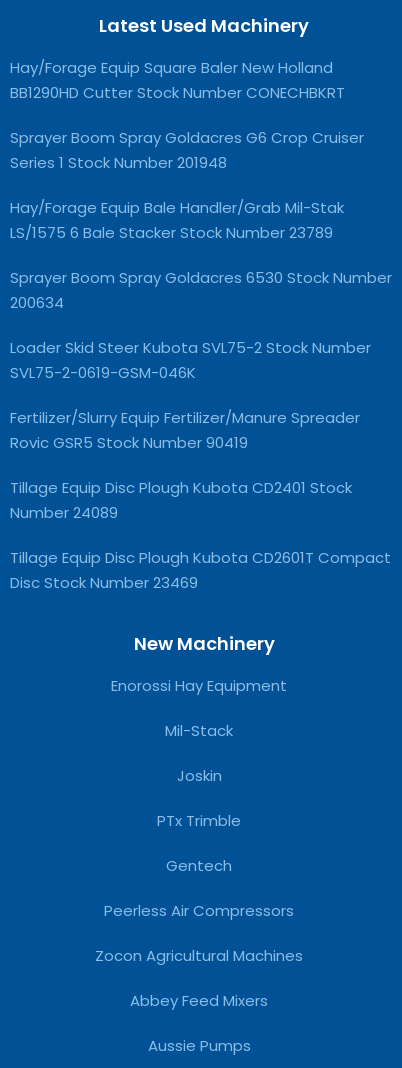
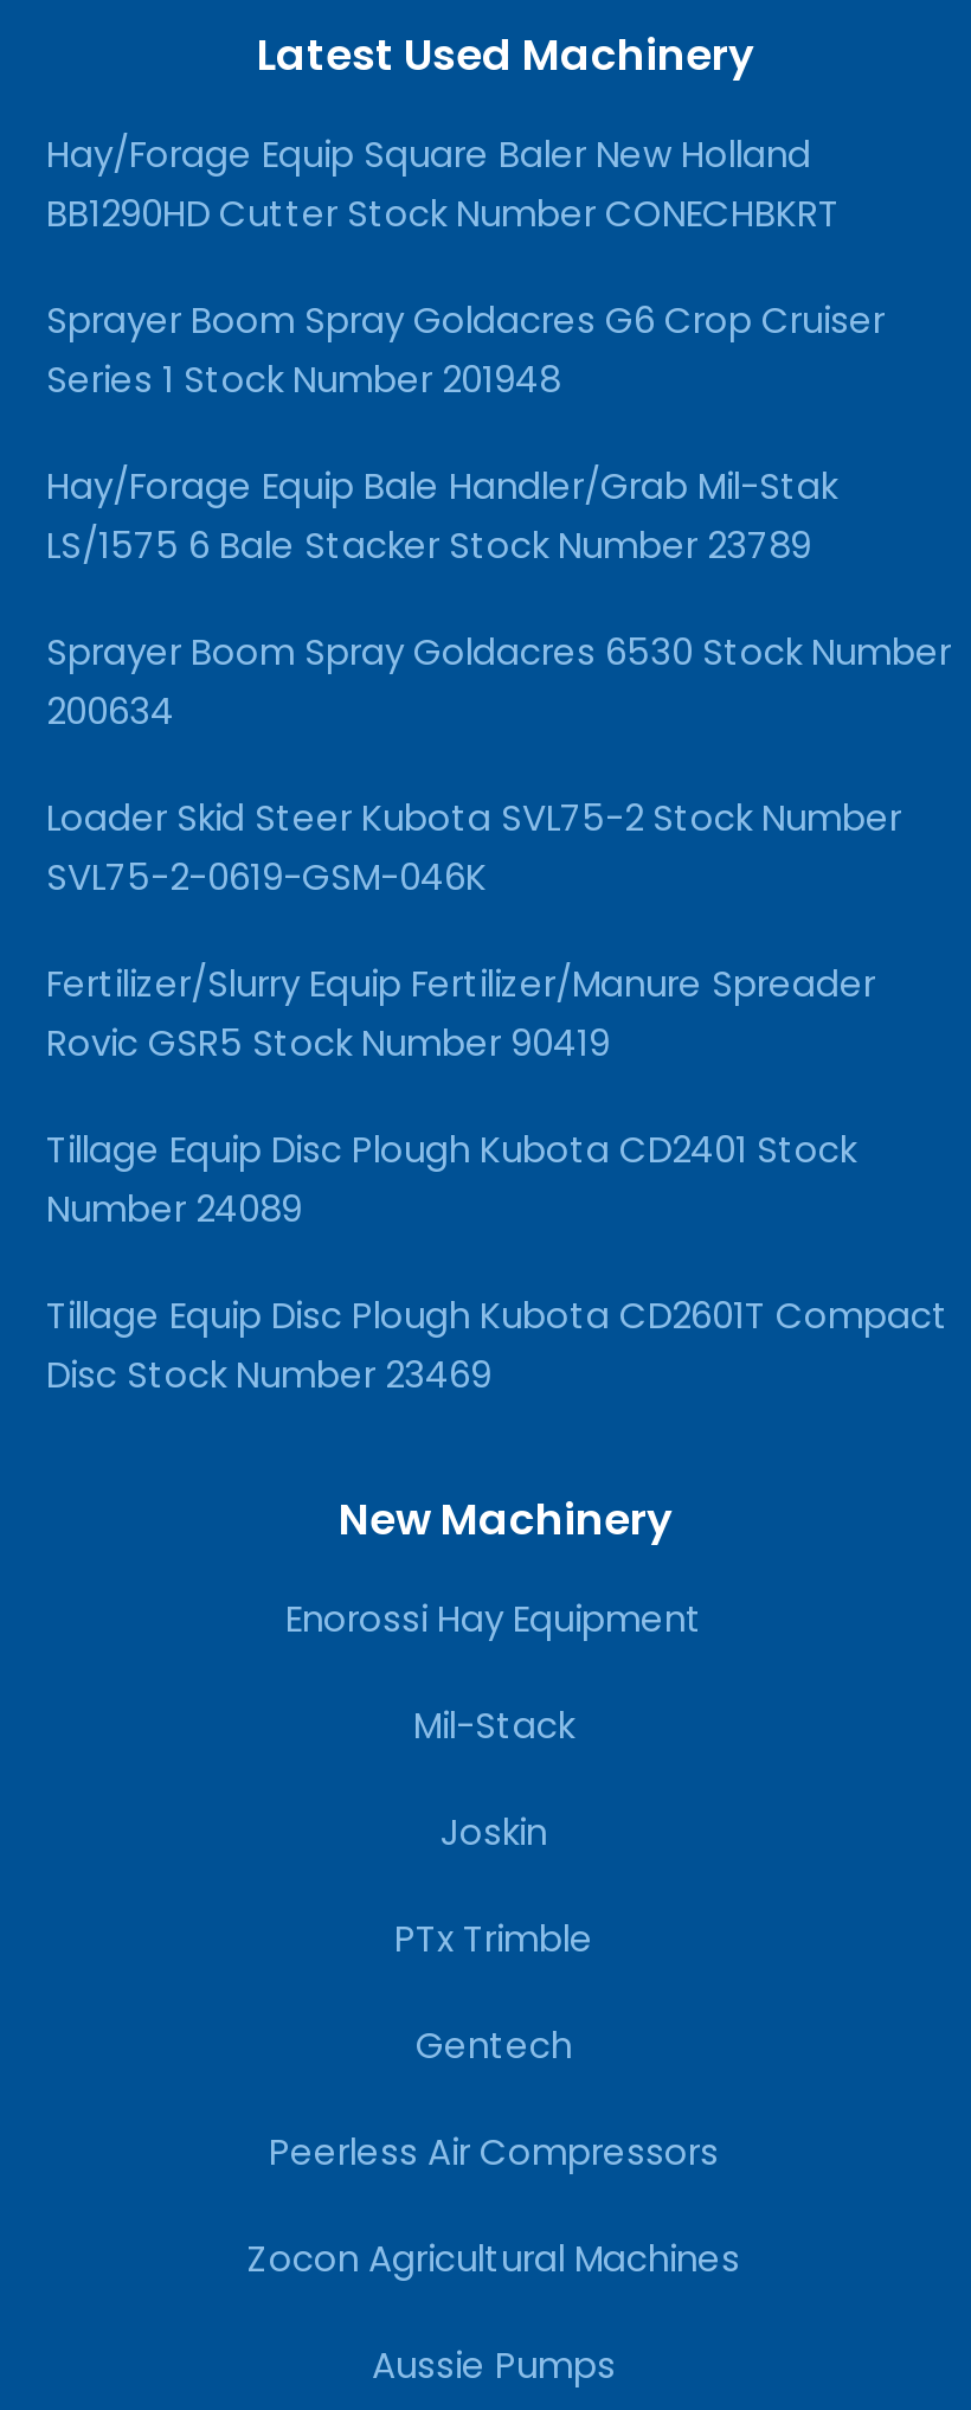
- Abbey Feed Mixers
